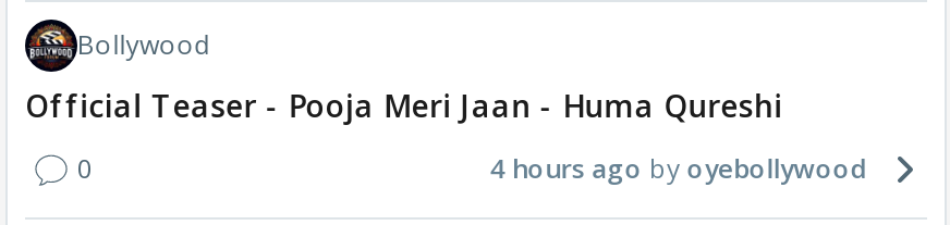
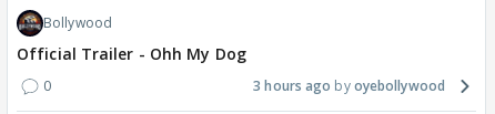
- Official Teaser - Pooja Meri Jaan - Huma Qureshi
+ Official Trailer - Ohh My Dog

- 4 hours ago oyebollywood
+ 3 hours ago oyebollywood
